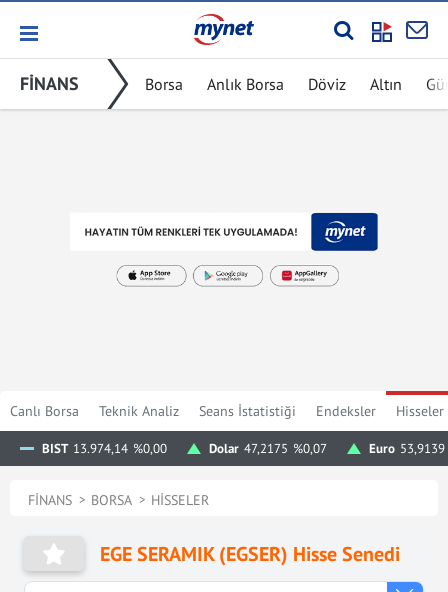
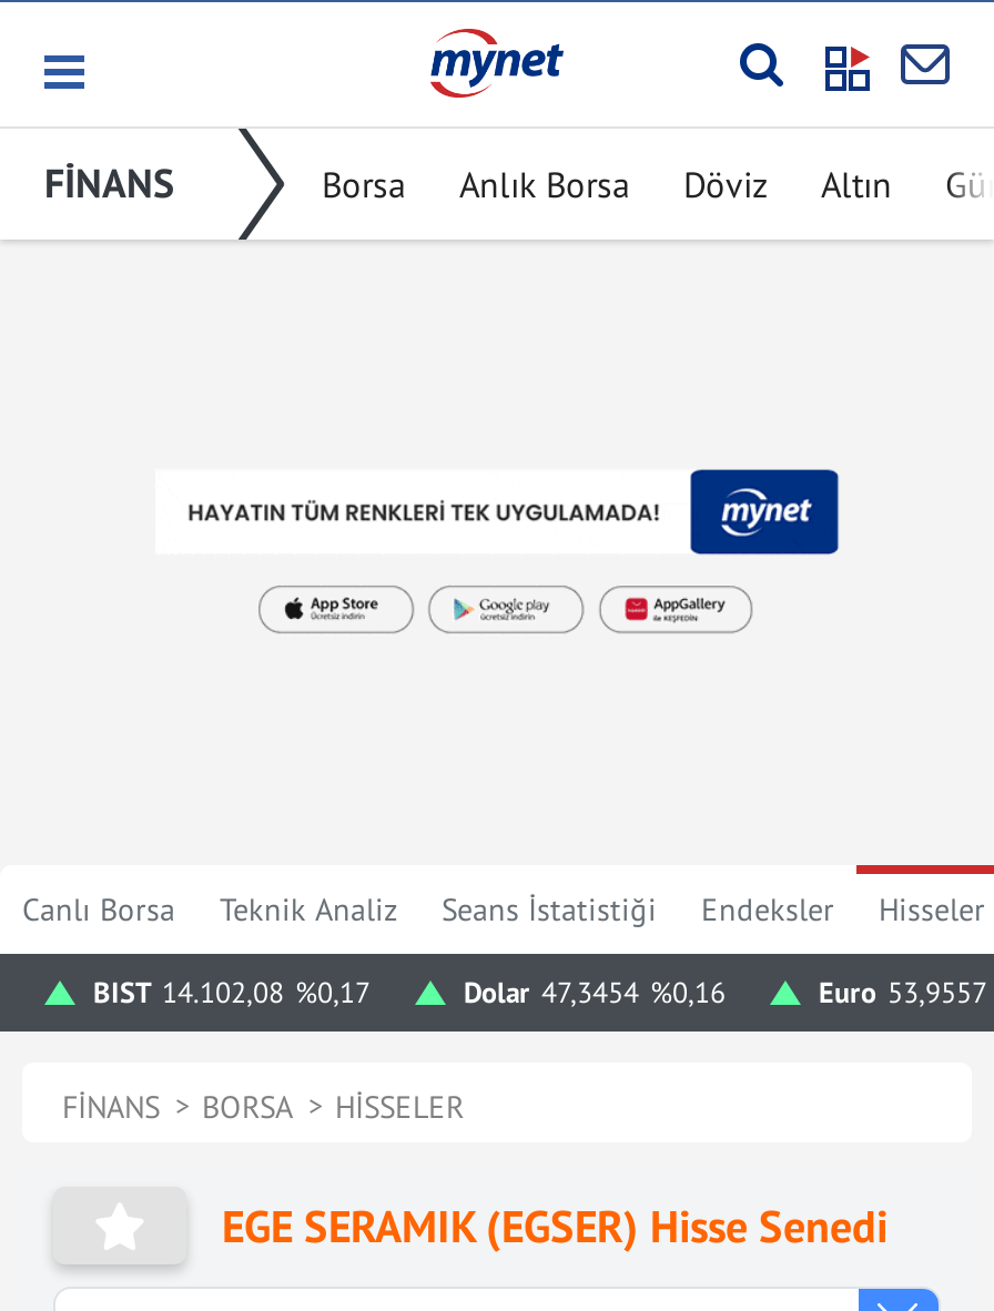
- BIST 13.974,14 %0,00
+ BIST 14.102,08 %0,17

- Dolar 47,2175 %0,07
+ Dolar 47,3454 %0,16

- Euro 53,9139
+ Euro 53,9557
